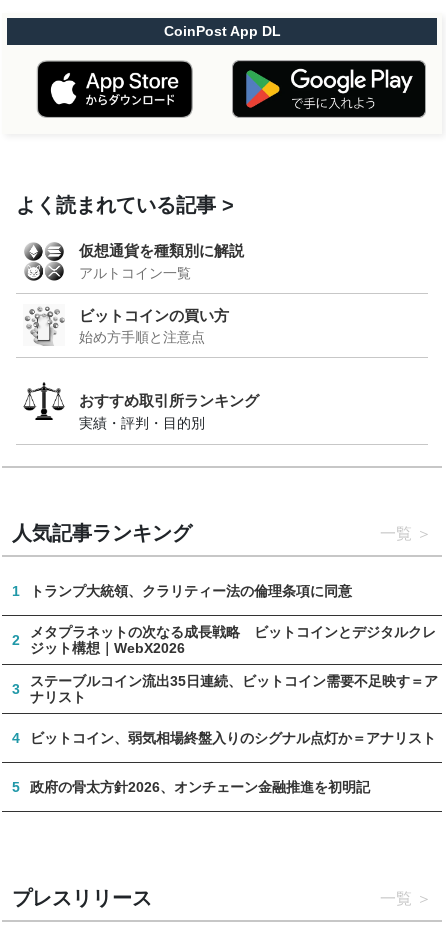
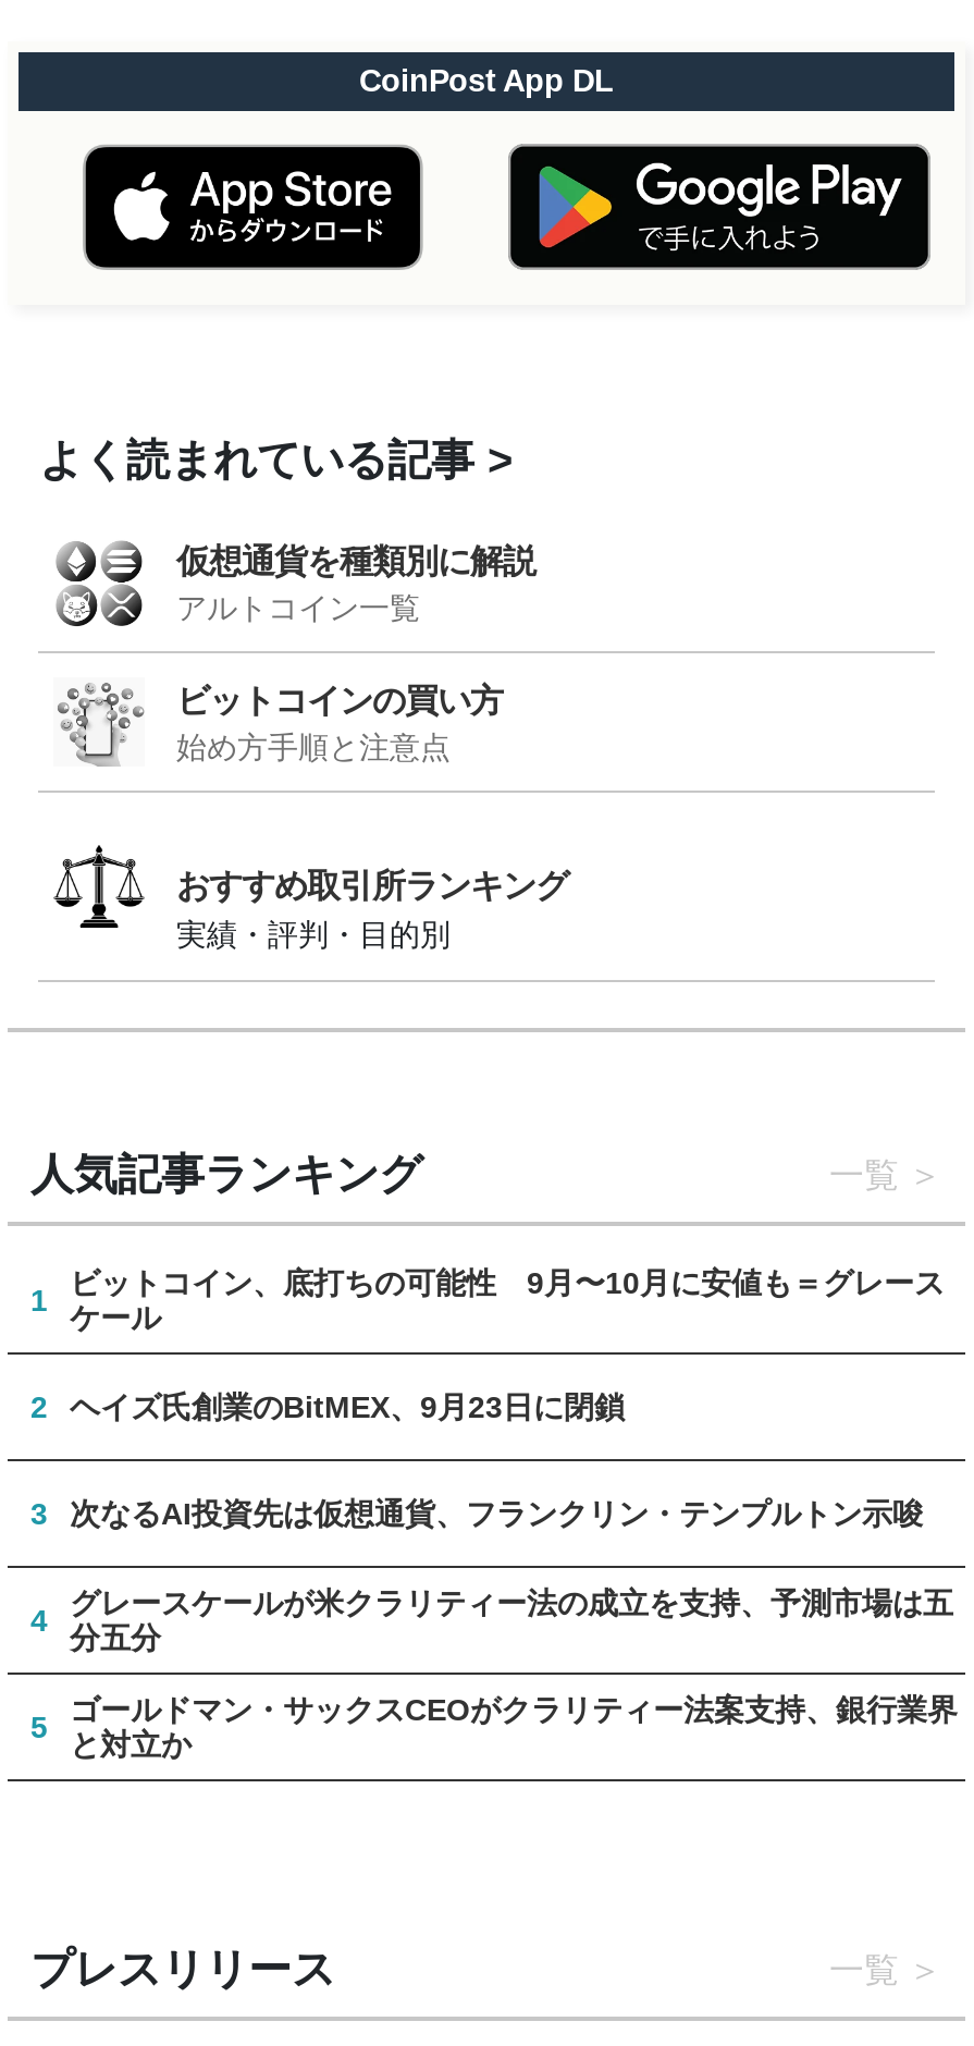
- トランプ大統領、クラリティー法の倫理条項に同意
+ ビットコイン、底打ちの可能性 9月〜10月に安値も＝グレース
+ ケール

- メタプラネットの次なる成長戦略 ビットコインとデジタルクレ
- ジット構想｜WebX2026
+ ヘイズ氏創業のBitMEX、9月23日に閉鎖

- ステーブルコイン流出35日連続、ビットコイン需要不足映す＝ア
- ナリスト
+ 次なるAI投資先は仮想通貨、フランクリン・テンプルトン示唆

- ビットコイン、弱気相場終盤入りのシグナル点灯か＝アナリスト
+ グレースケールが米クラリティー法の成立を支持、予測市場は五
+ 分五分

- 政府の骨太方針2026、オンチェーン金融推進を初明記
+ ゴールドマン・サックスCEOがクラリティー法案支持、銀行業界
+ と対立か
